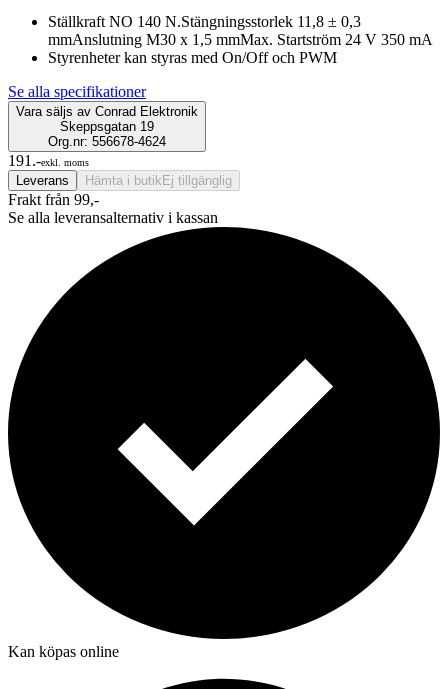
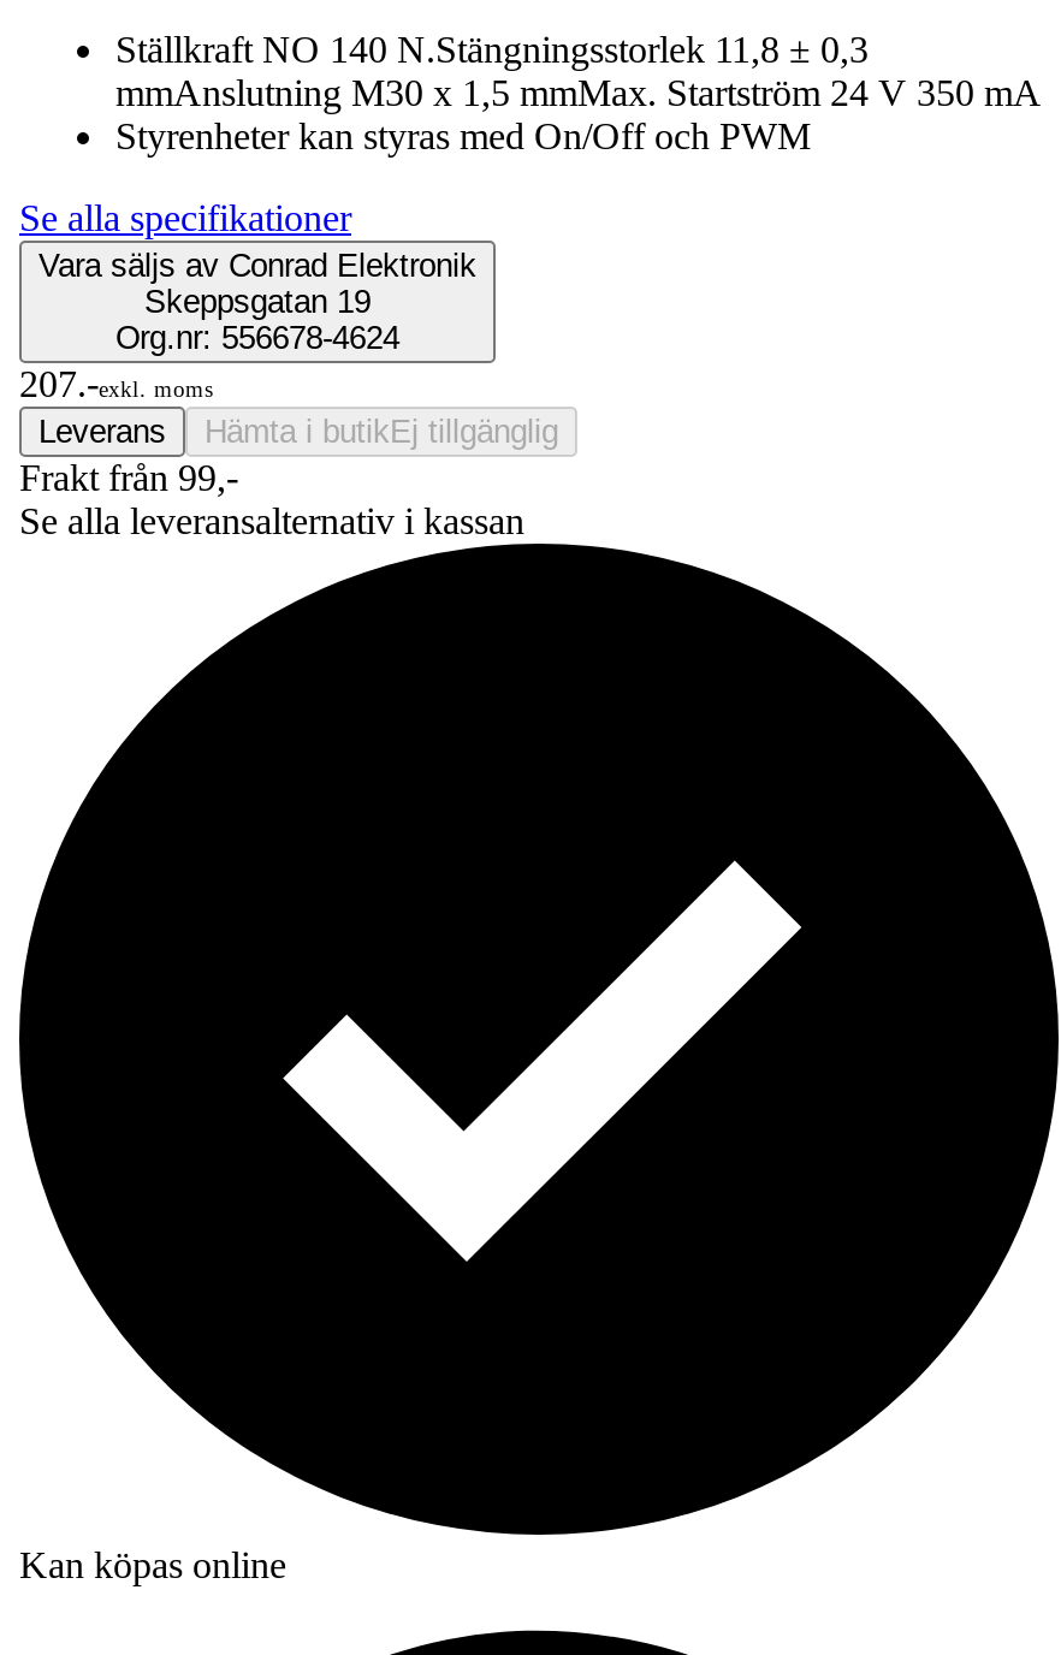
- 191.-exkl. moms
+ 207.-exkl. moms
